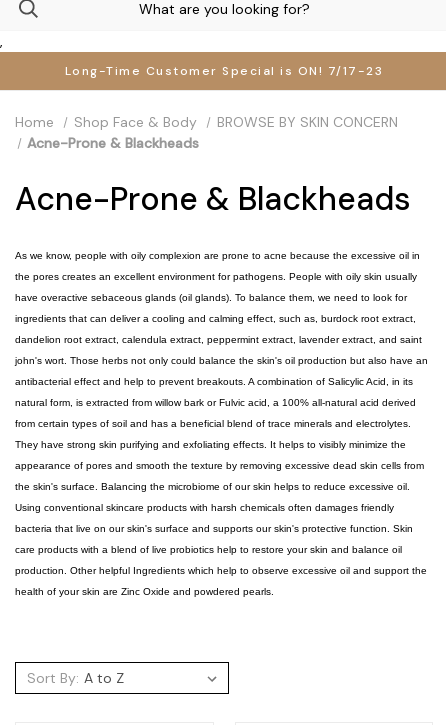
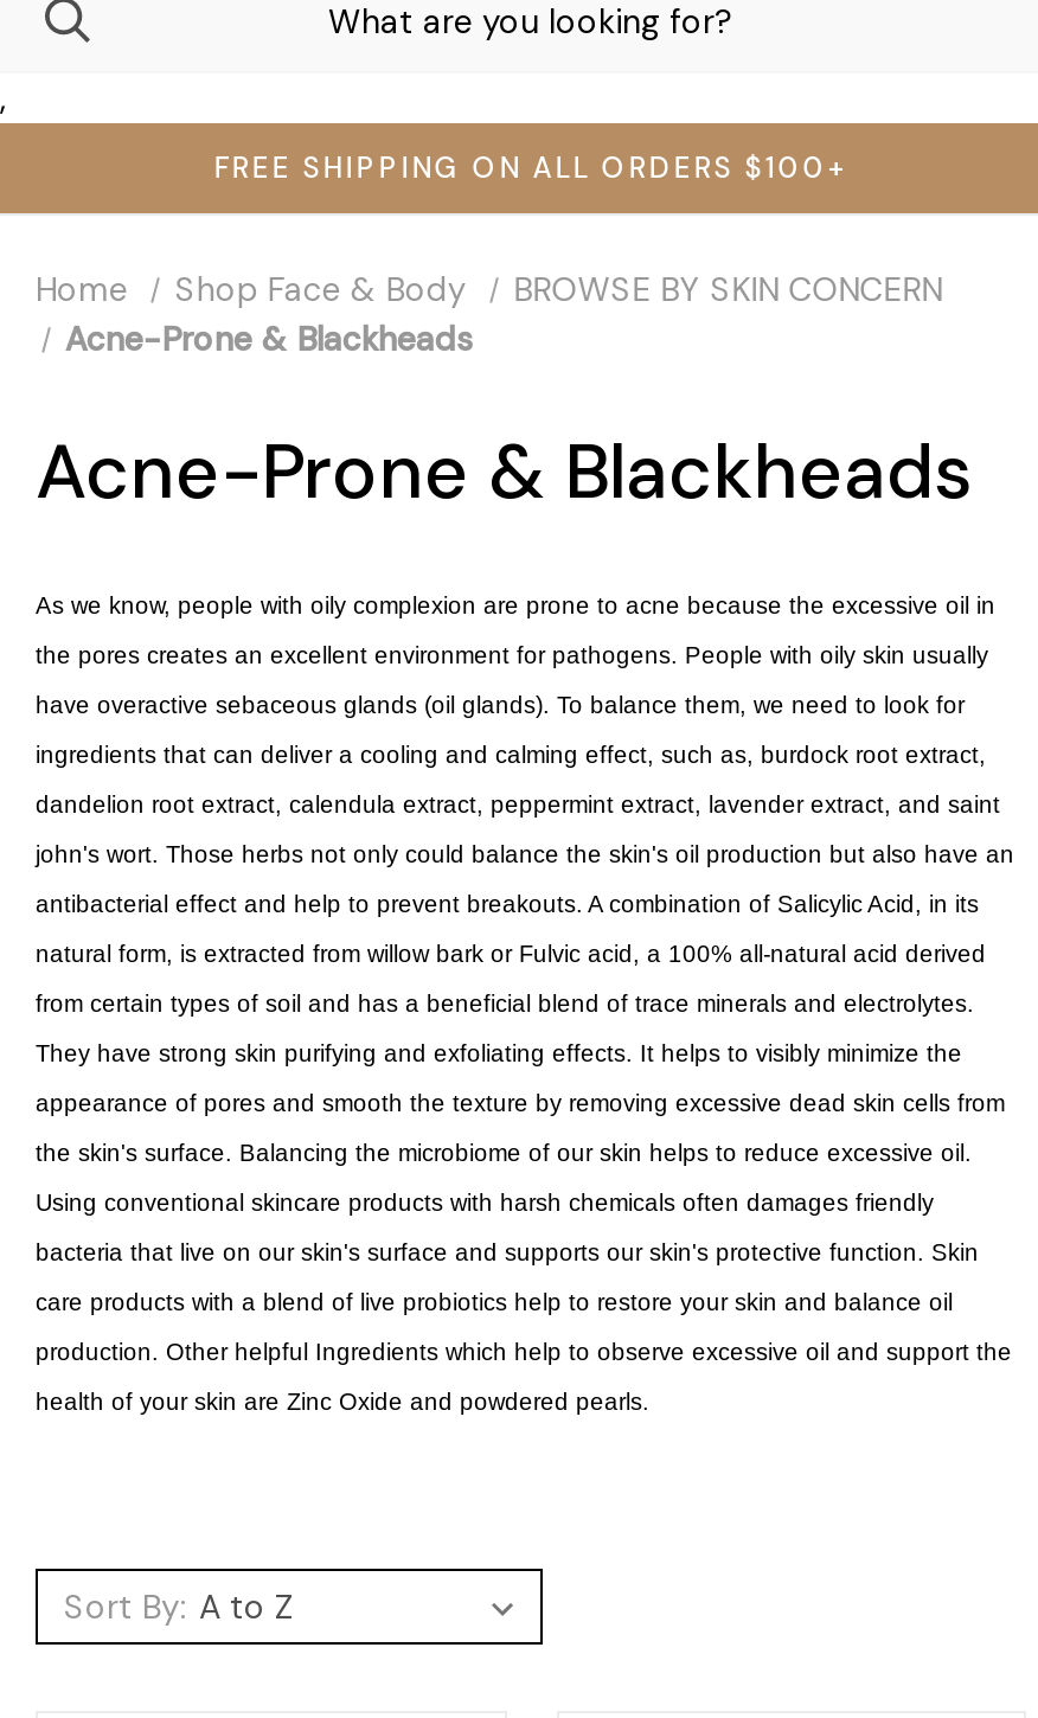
- Long-Time Customer Special is ON! 7/17-23
+ FREE SHIPPING ON ALL ORDERS $100+
